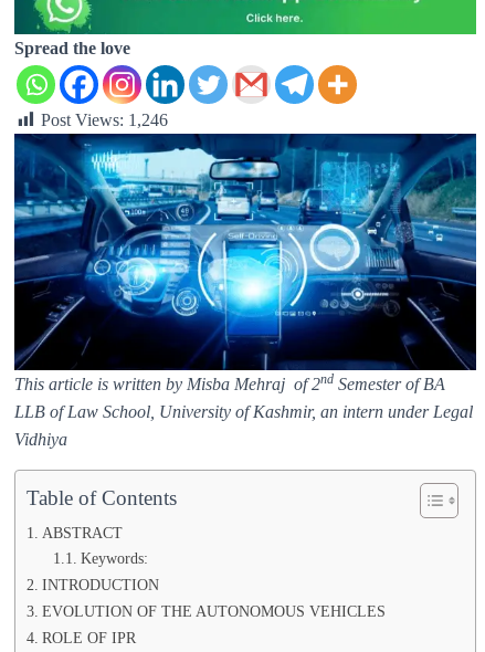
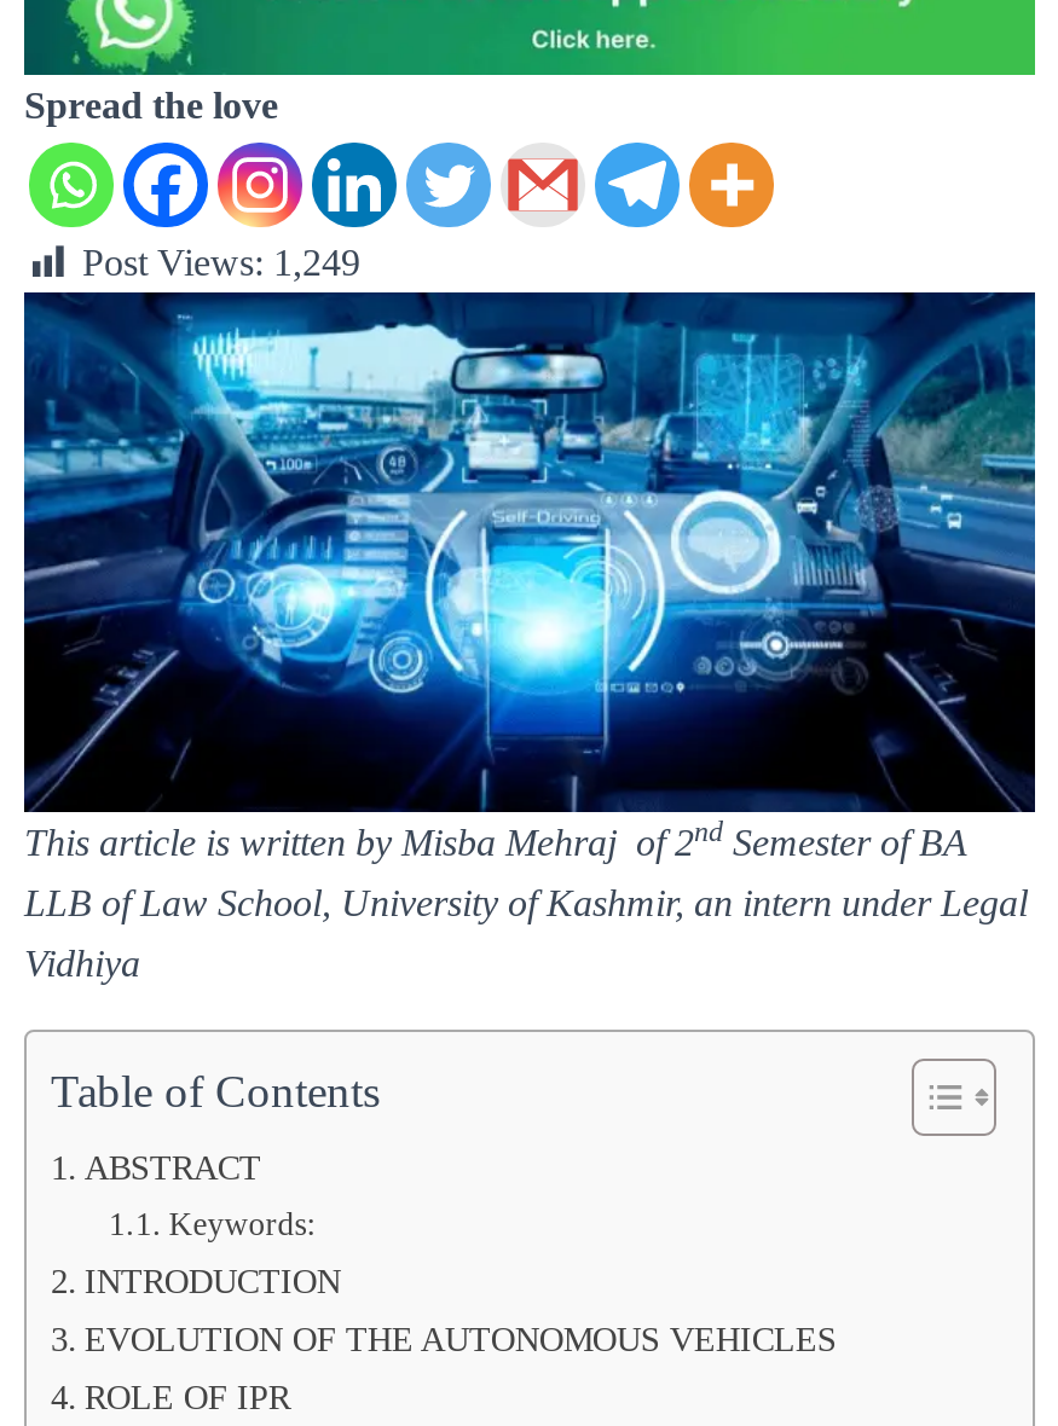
- Post Views: 1,246
+ Post Views: 1,249
